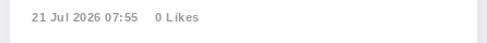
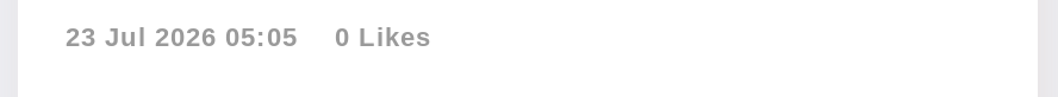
- 21 Jul 2026 07:55 0 Likes
+ 23 Jul 2026 05:05 0 Likes
